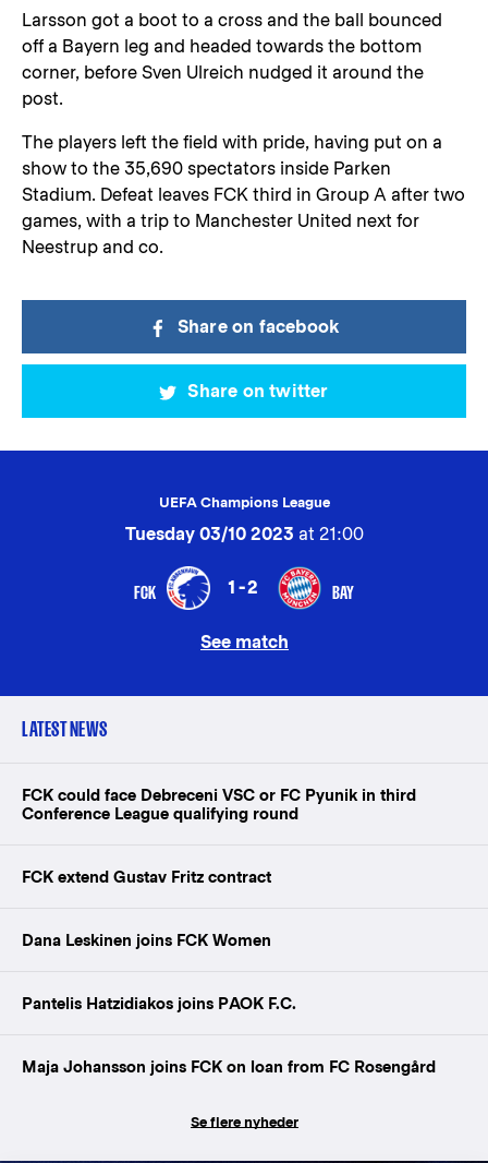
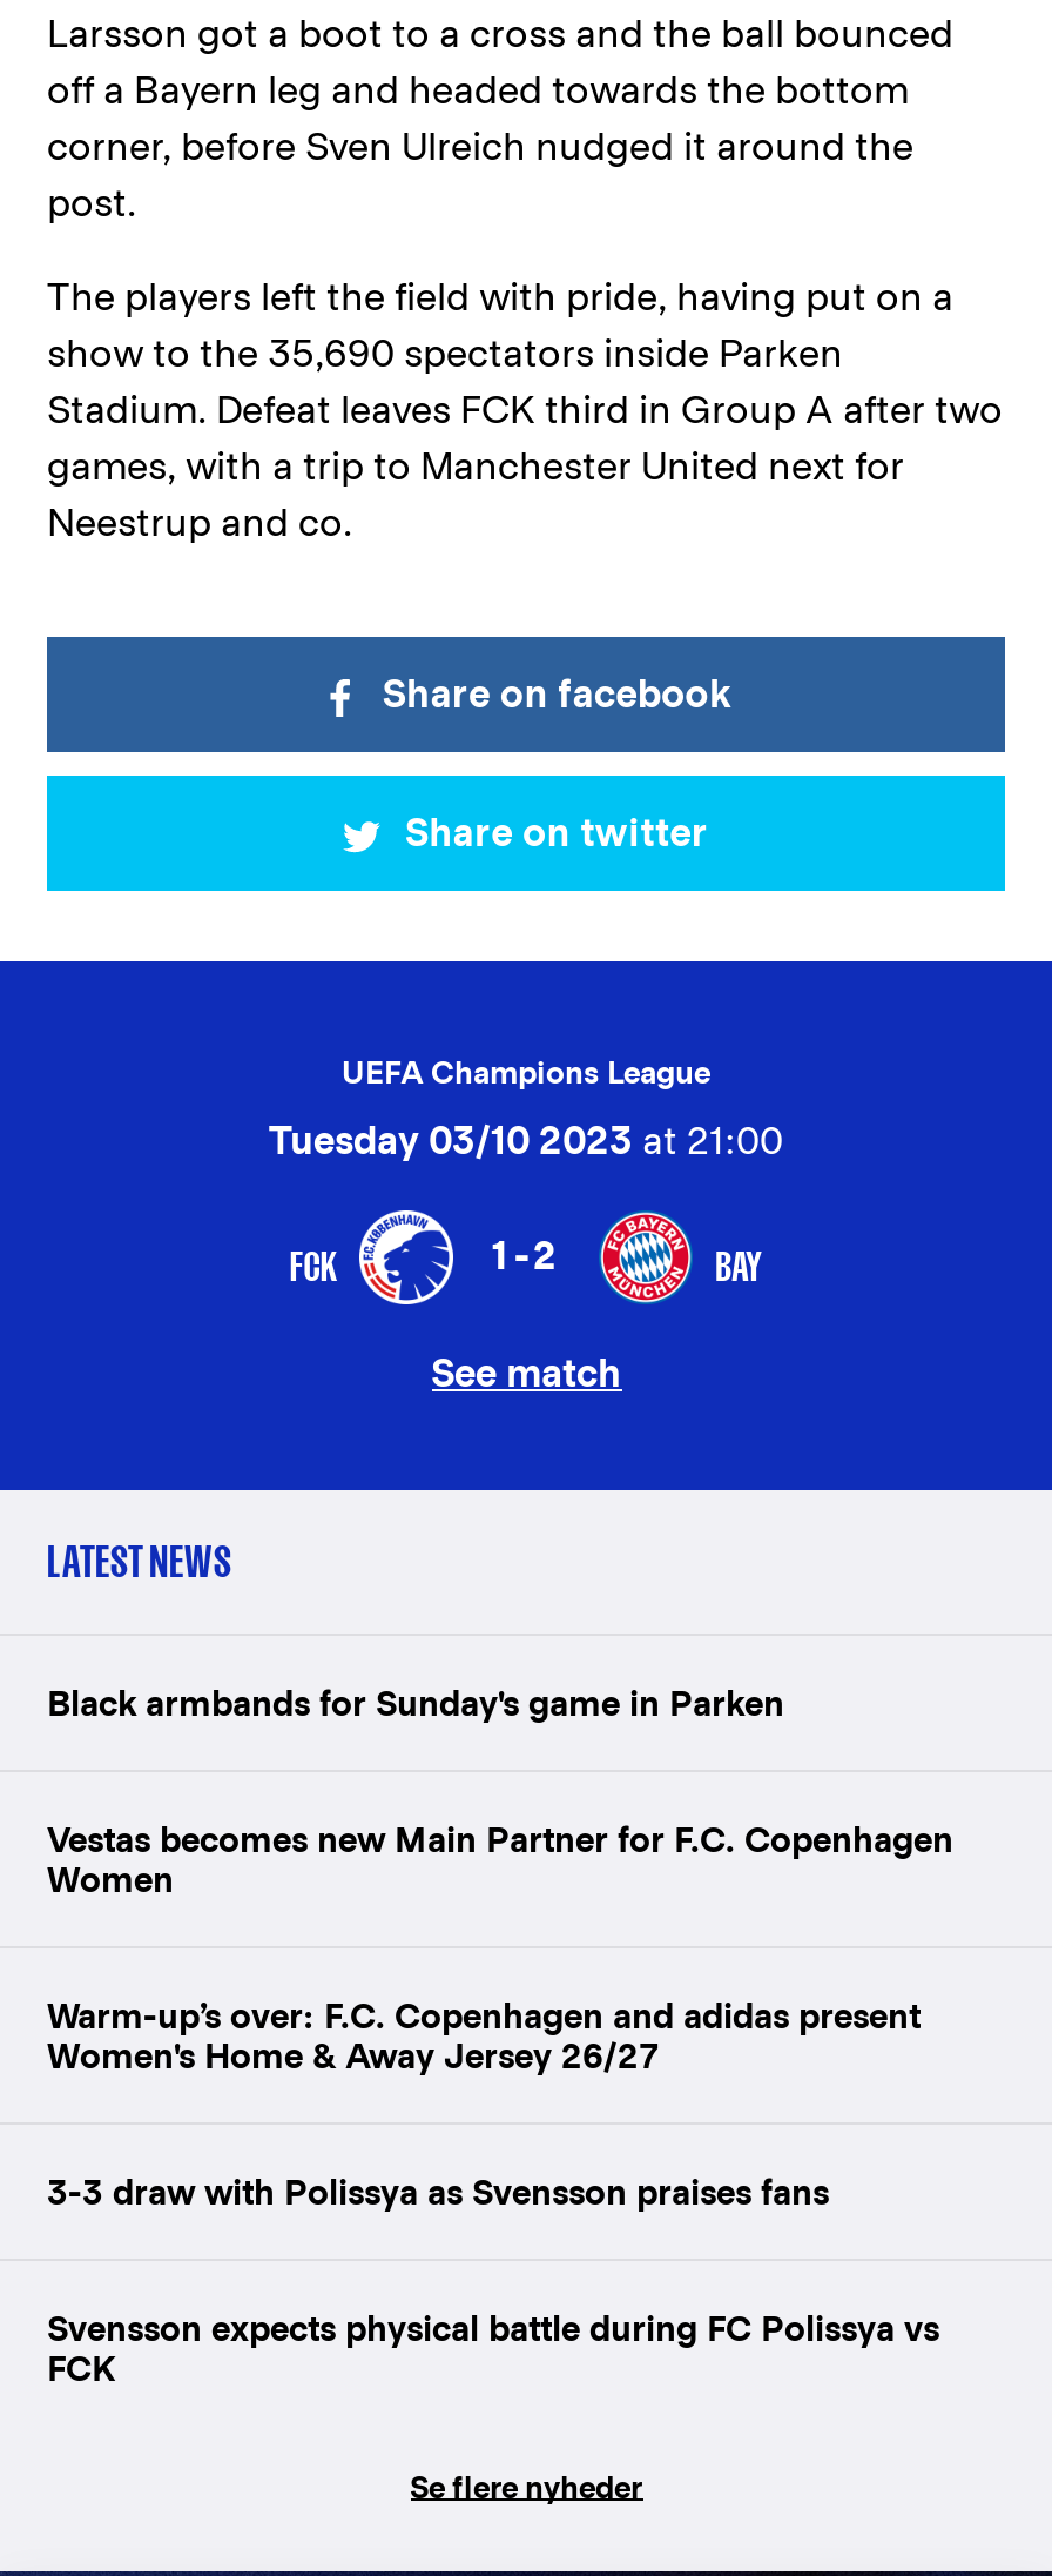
- FCK could face Debreceni VSC or FC Pyunik in third
- Conference League qualifying round
+ Black armbands for Sunday's game in Parken

- FCK extend Gustav Fritz contract
+ Vestas becomes new Main Partner for F.C. Copenhagen
+ Women

- Dana Leskinen joins FCK Women
+ Warm-up’s over: F.C. Copenhagen and adidas present
+ Women's Home & Away Jersey 26/27

- Pantelis Hatzidiakos joins PAOK F.C.
+ 3-3 draw with Polissya as Svensson praises fans

- Maja Johansson joins FCK on loan from FC Rosengård
+ Svensson expects physical battle during FC Polissya vs
+ FCK
